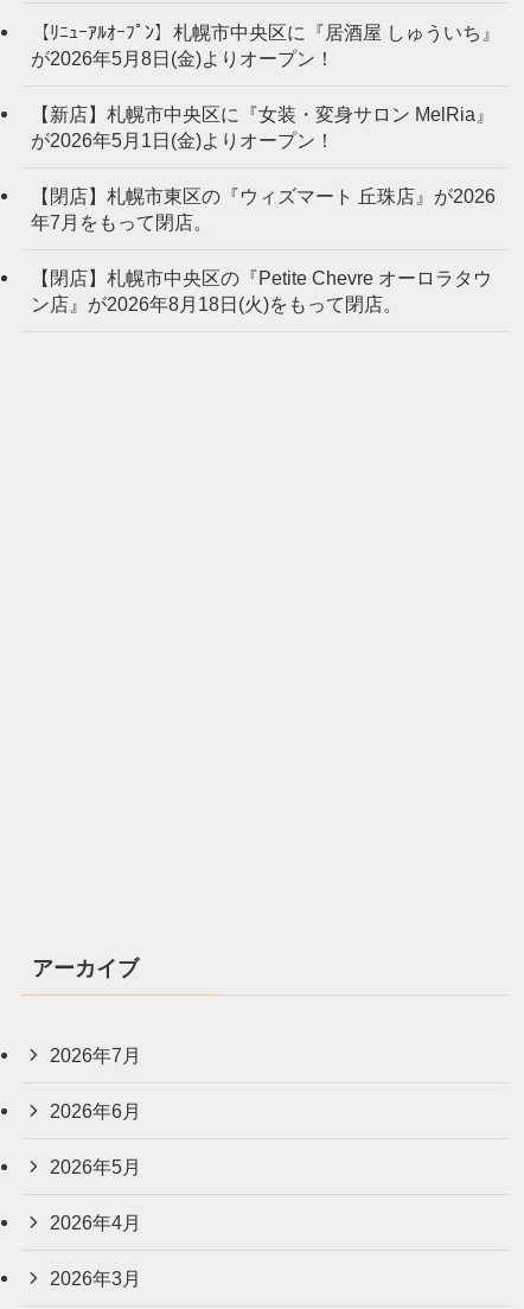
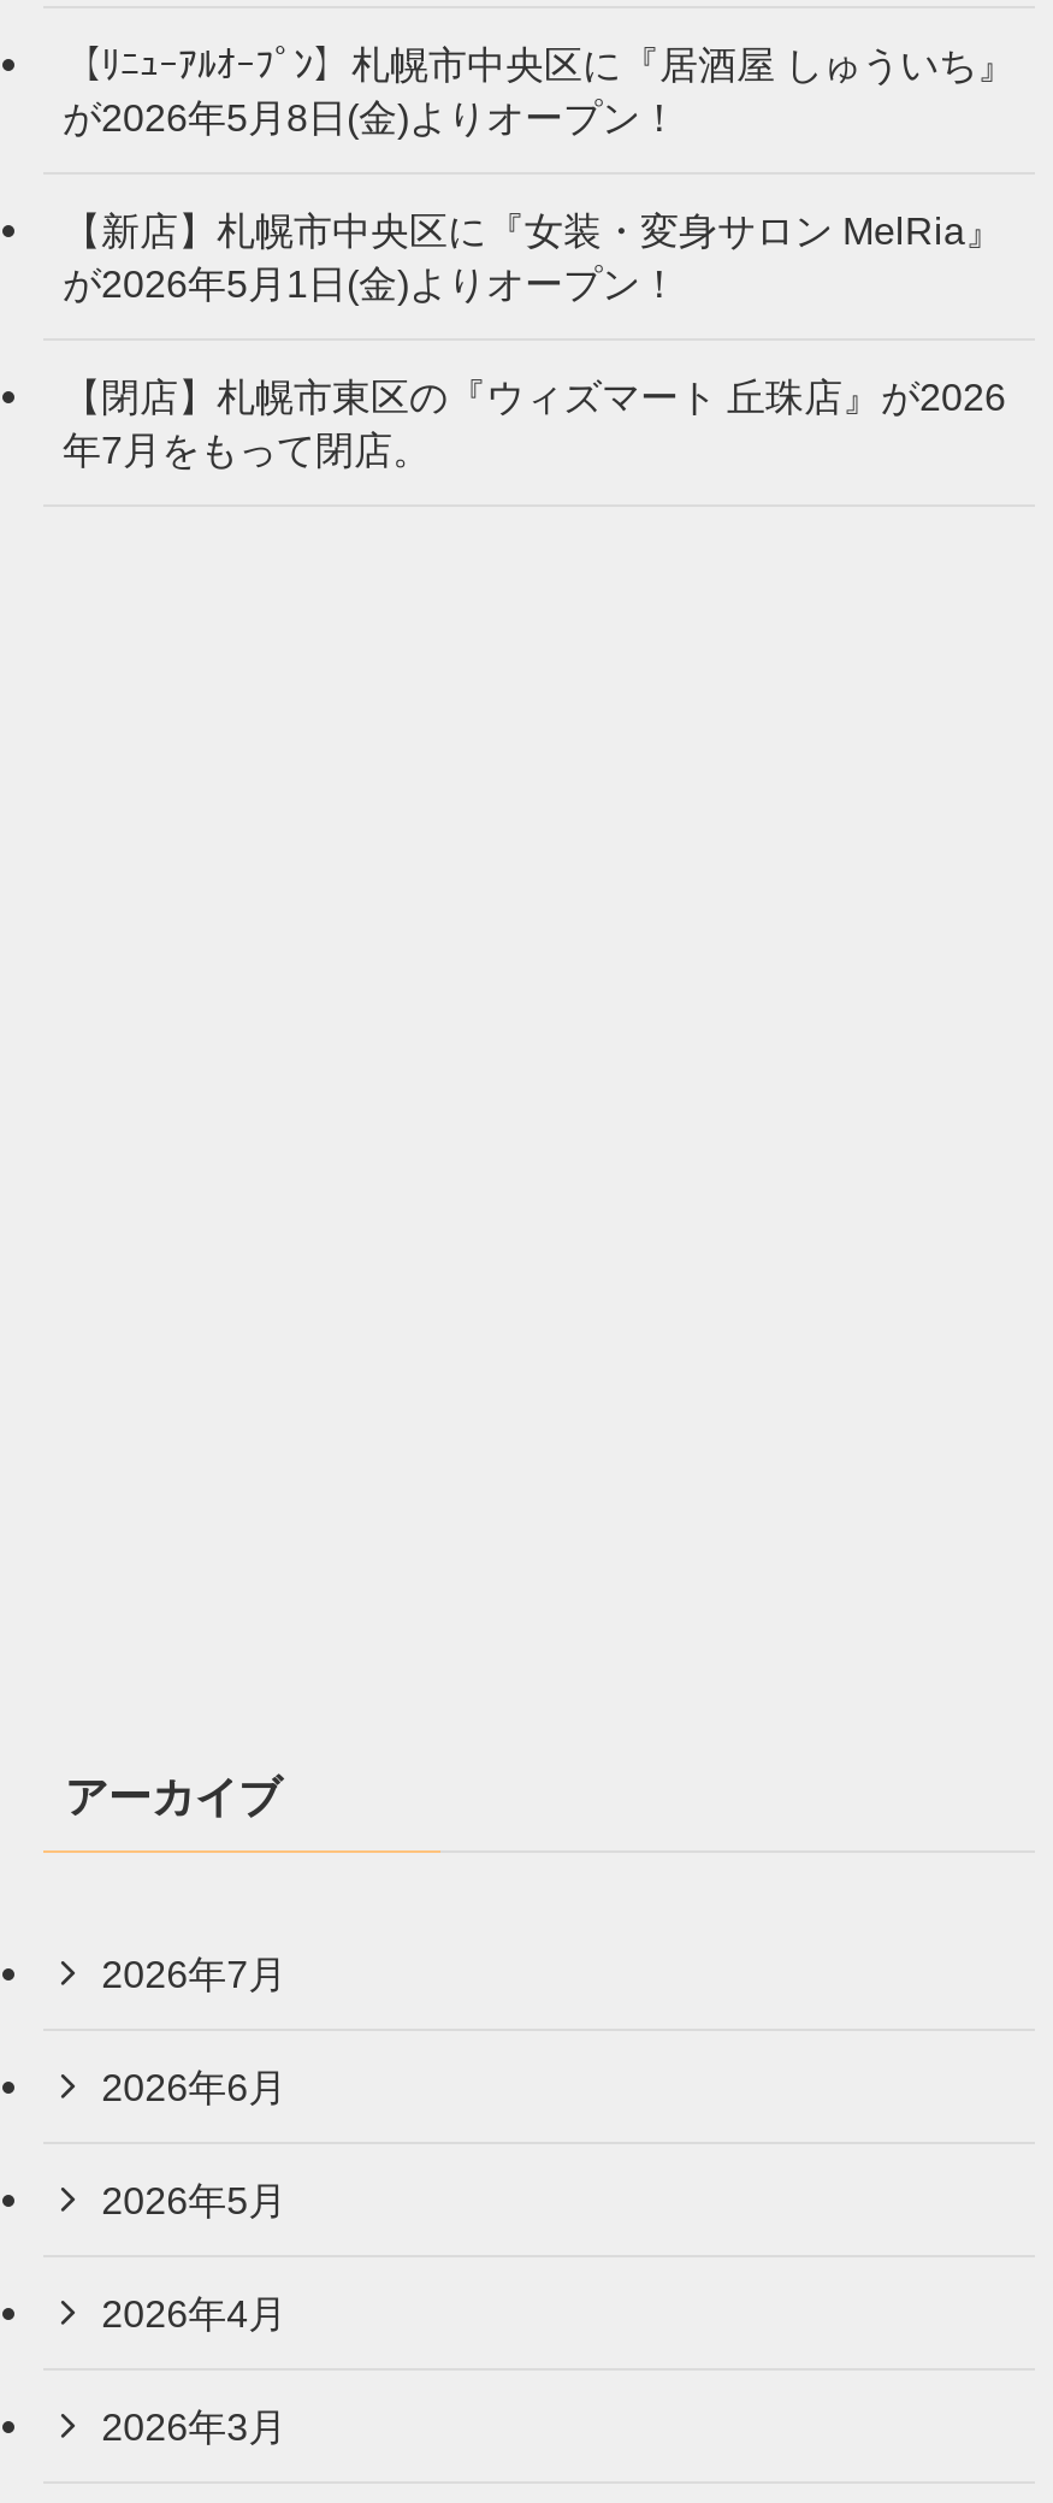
- 【閉店】札幌市中央区の『Petite Chevre オーロラタウ
- ン店』が2026年8月18日(火)をもって閉店。
